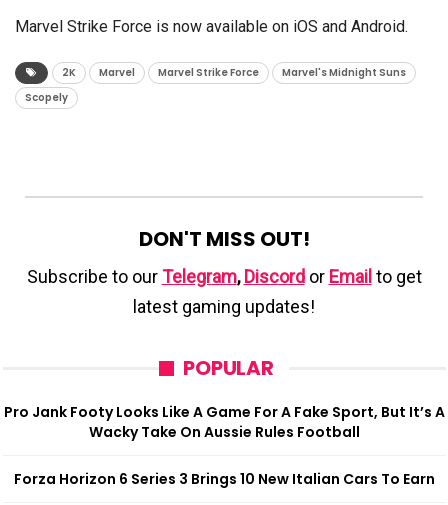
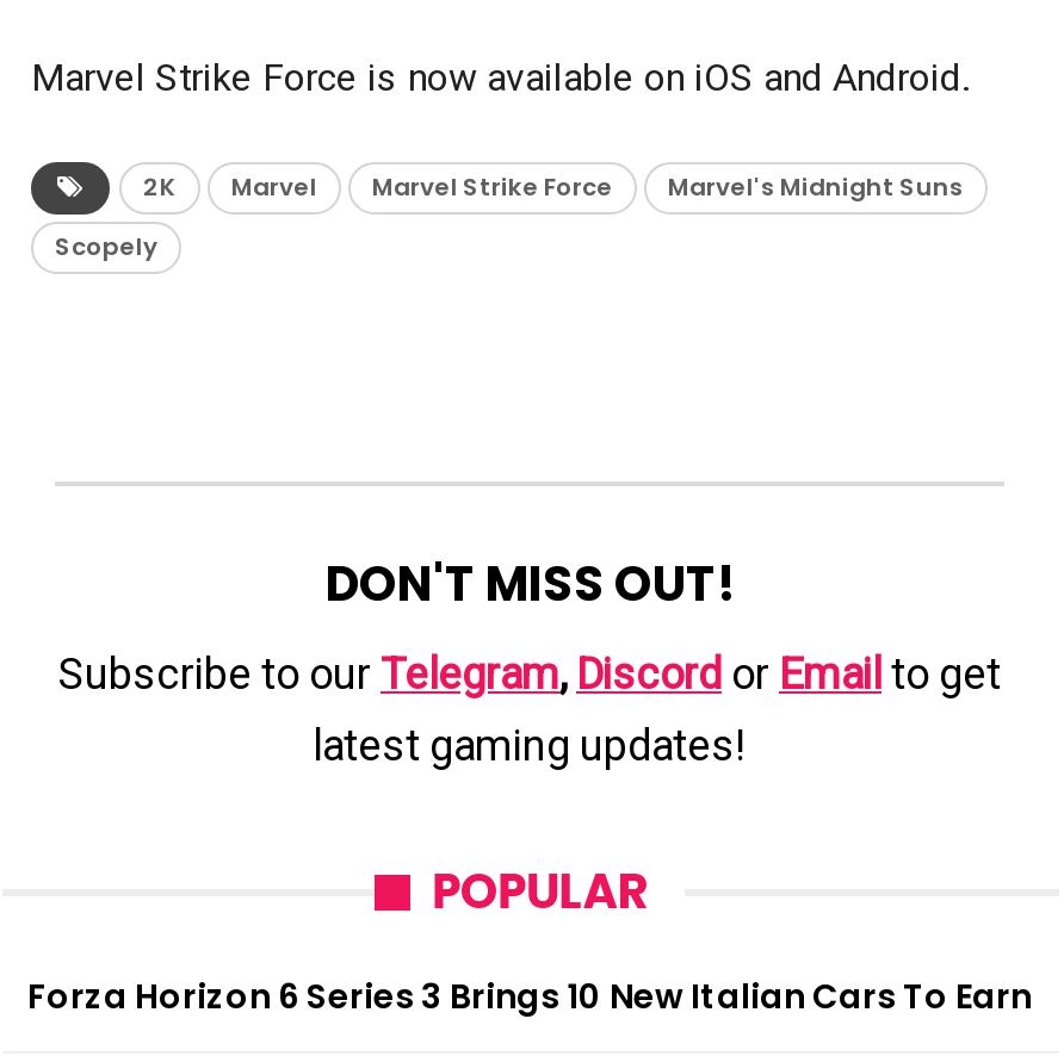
- Pro Jank Footy Looks Like A Game For A Fake Sport, But It’s A
- Wacky Take On Aussie Rules Football
